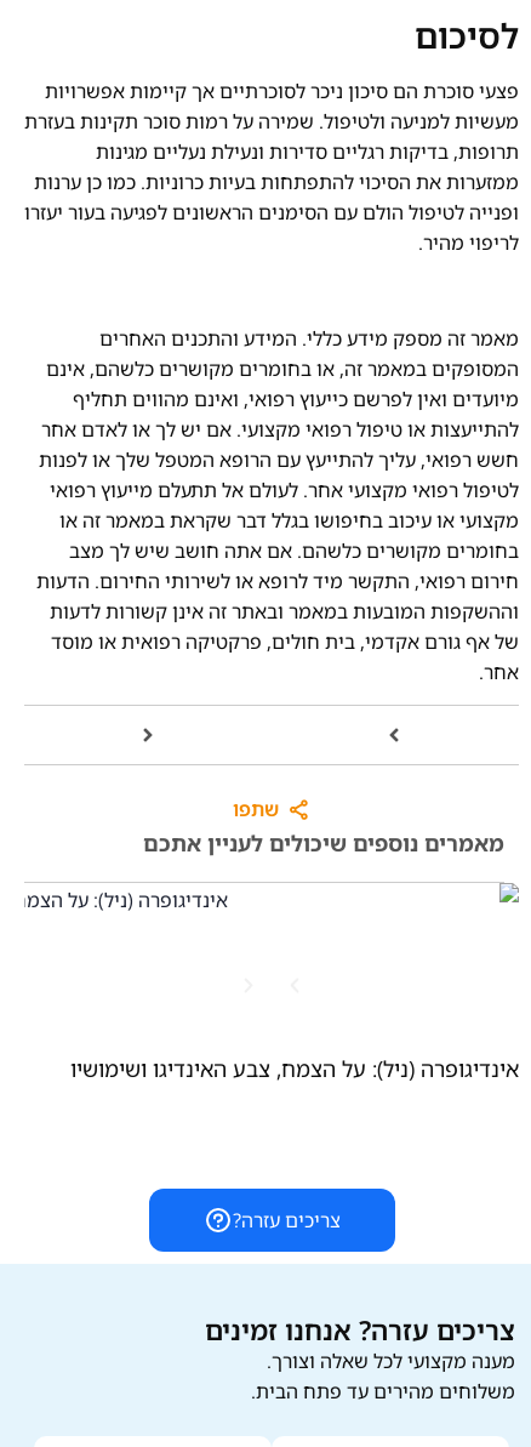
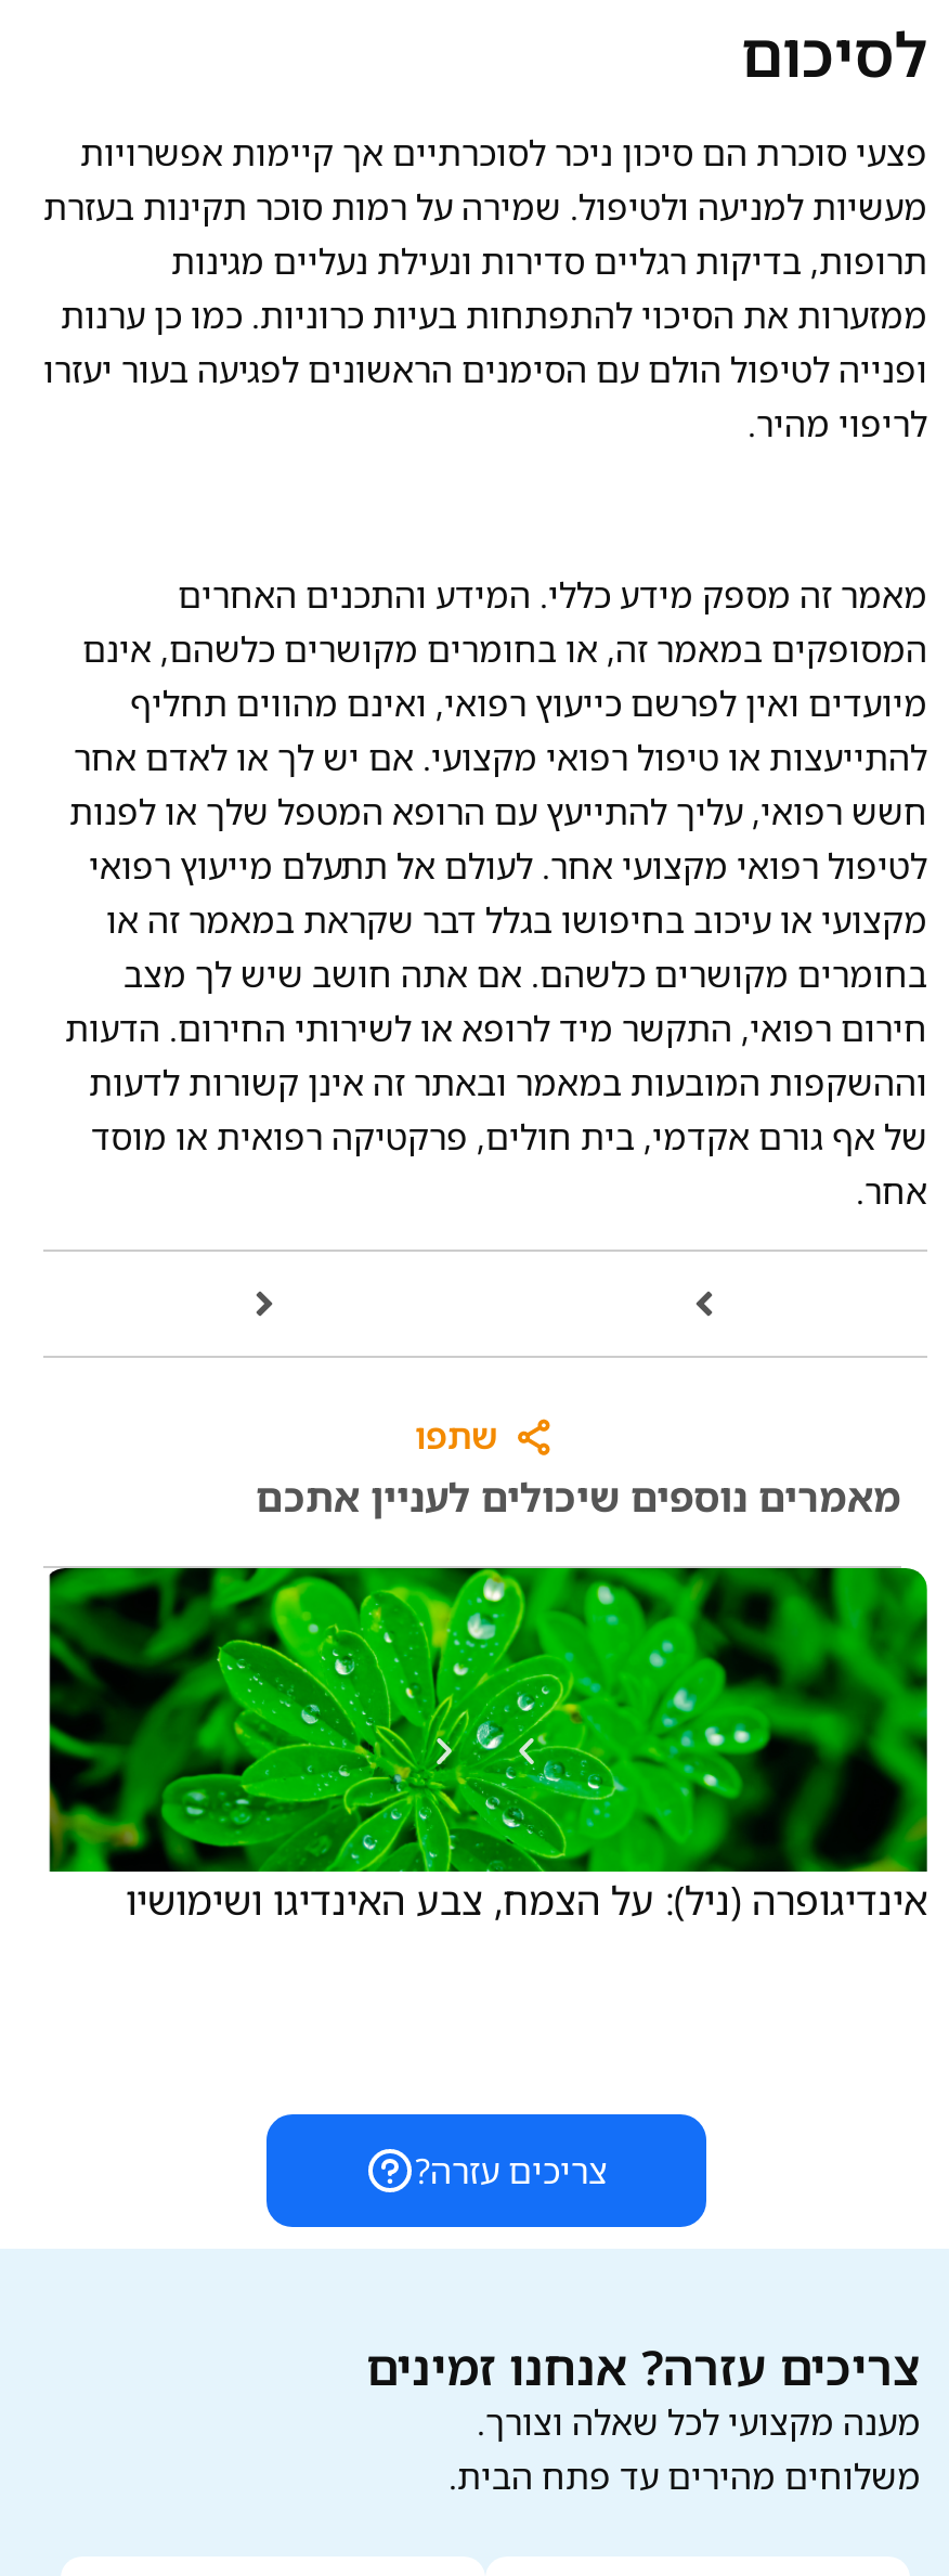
+ [image]
